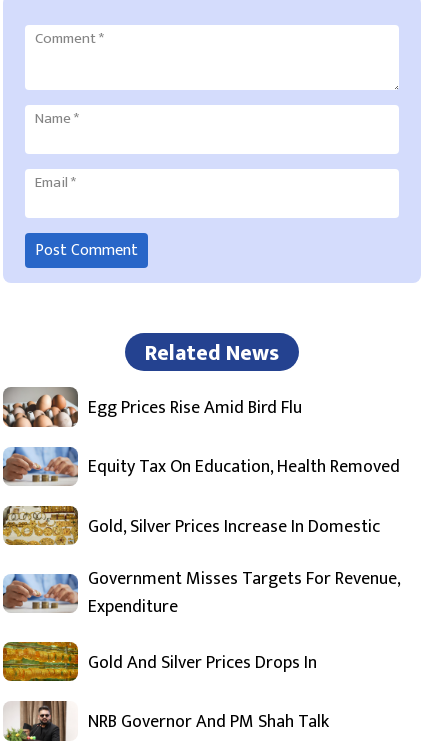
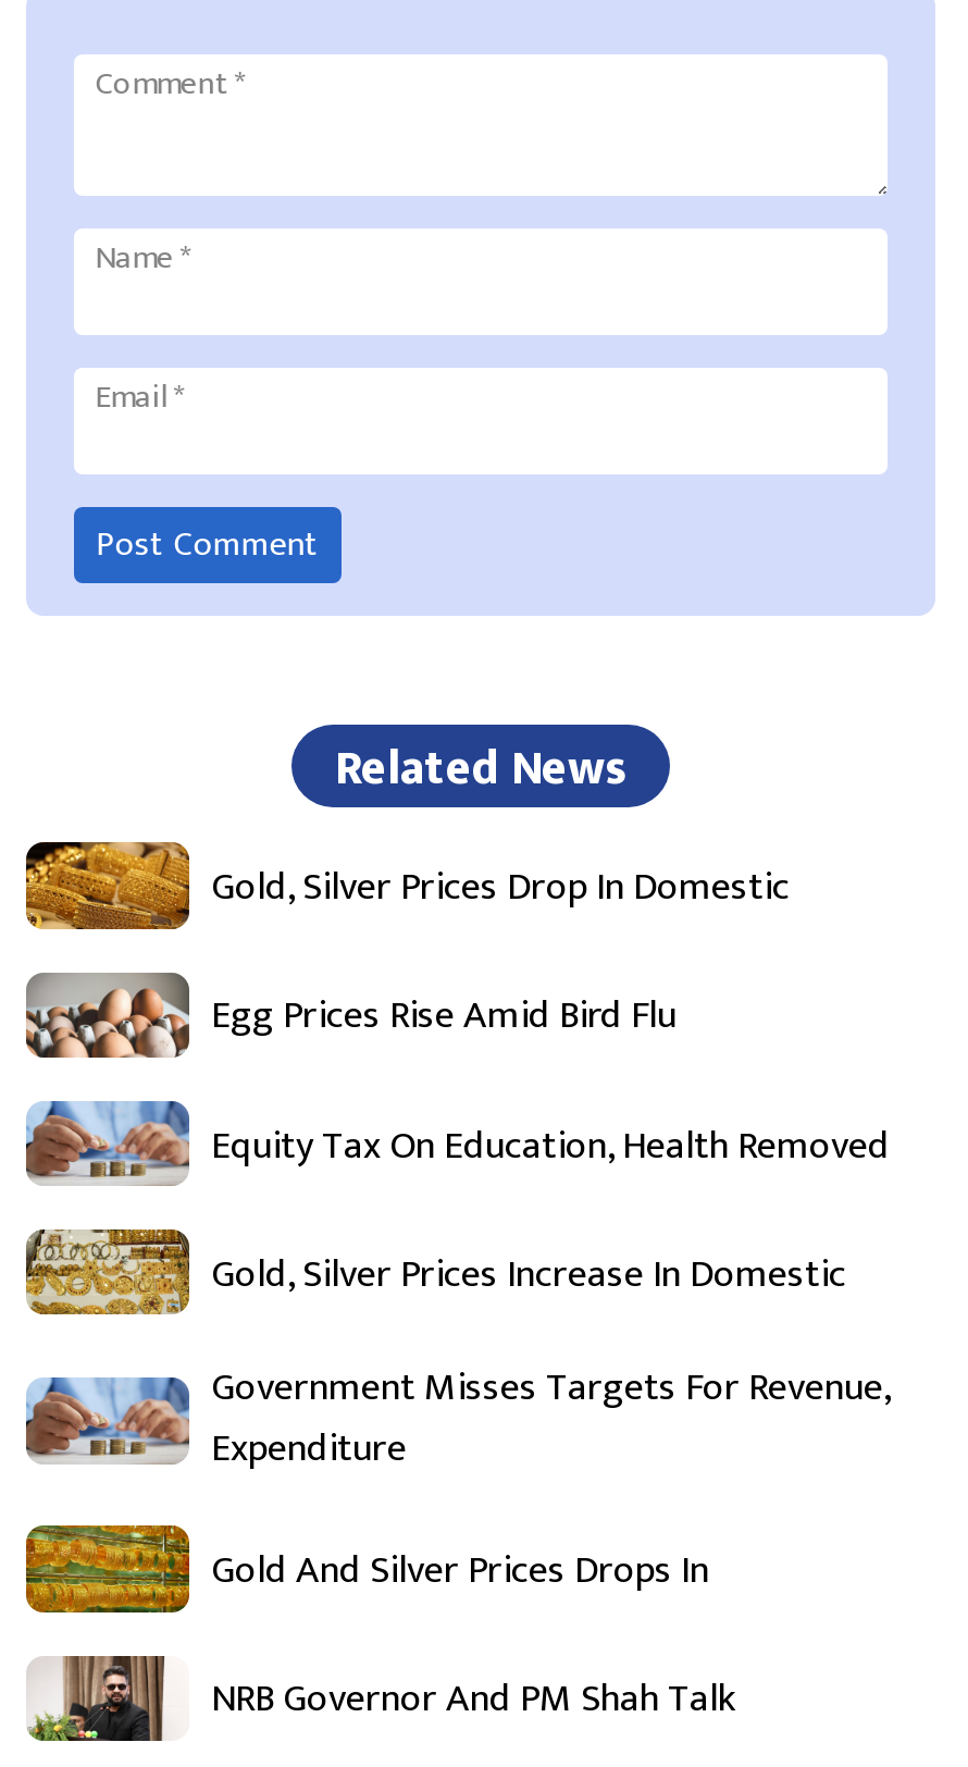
+ [image]
+ Gold, Silver Prices Drop In Domestic
